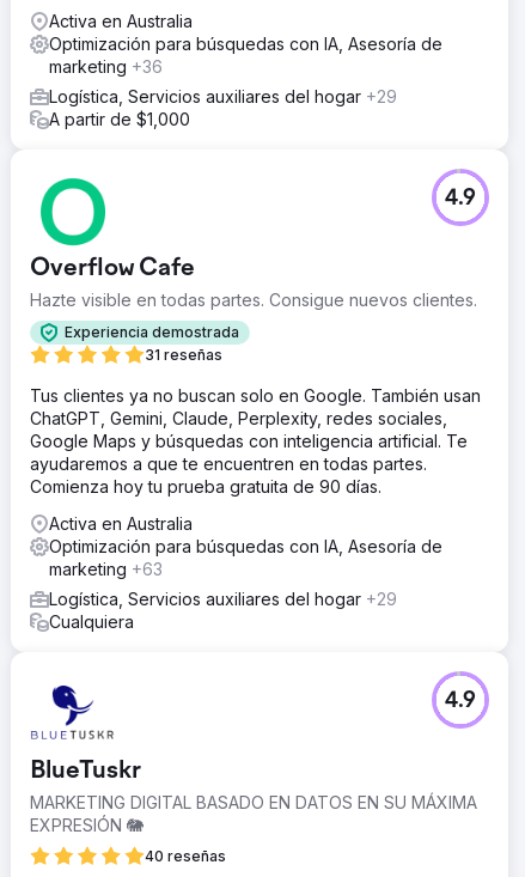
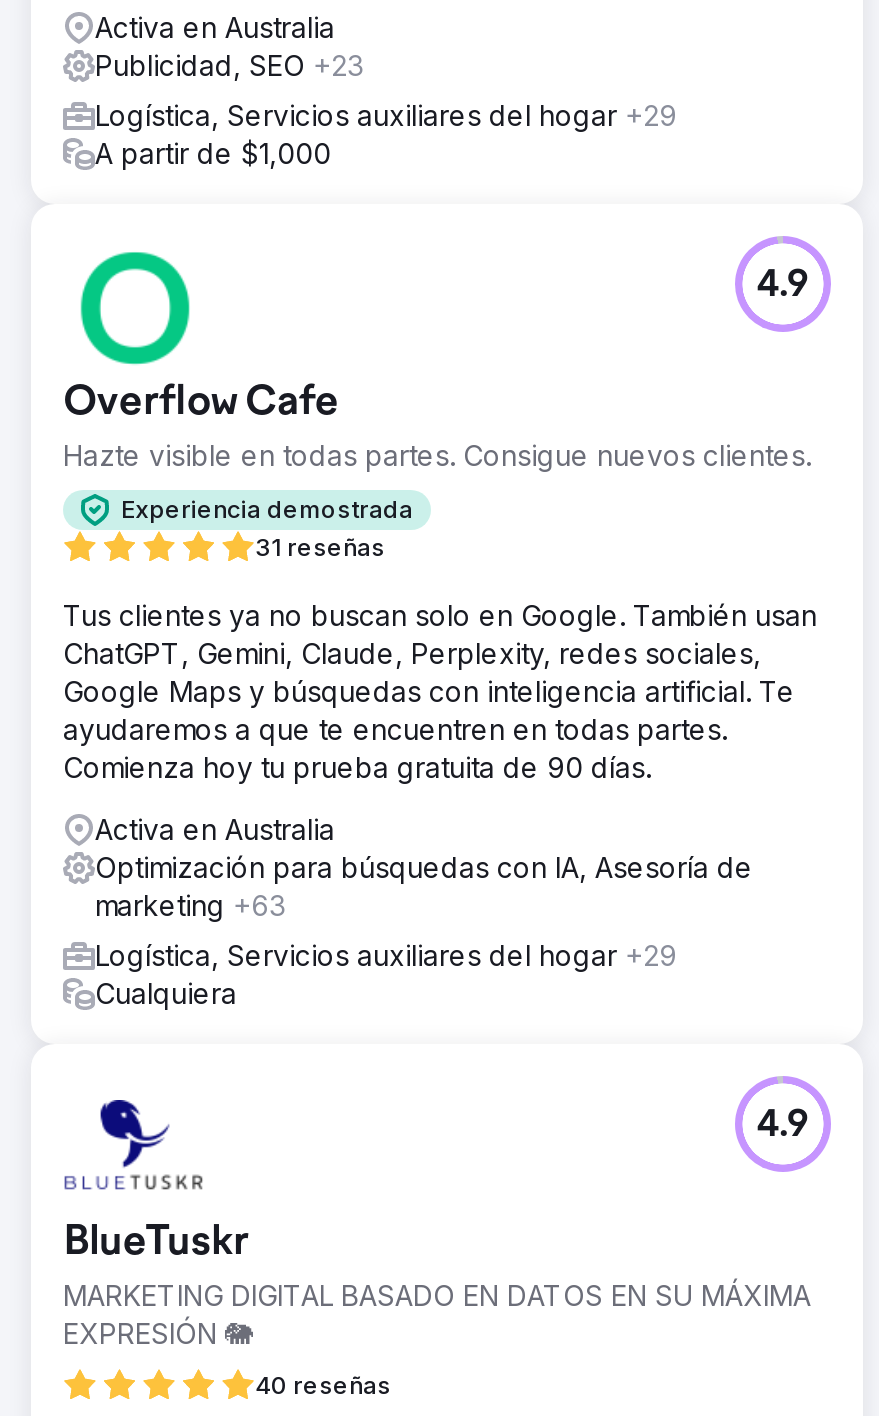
- Optimización para búsquedas con IA, Asesoría de
- marketing +36
+ Publicidad, SEO +23
